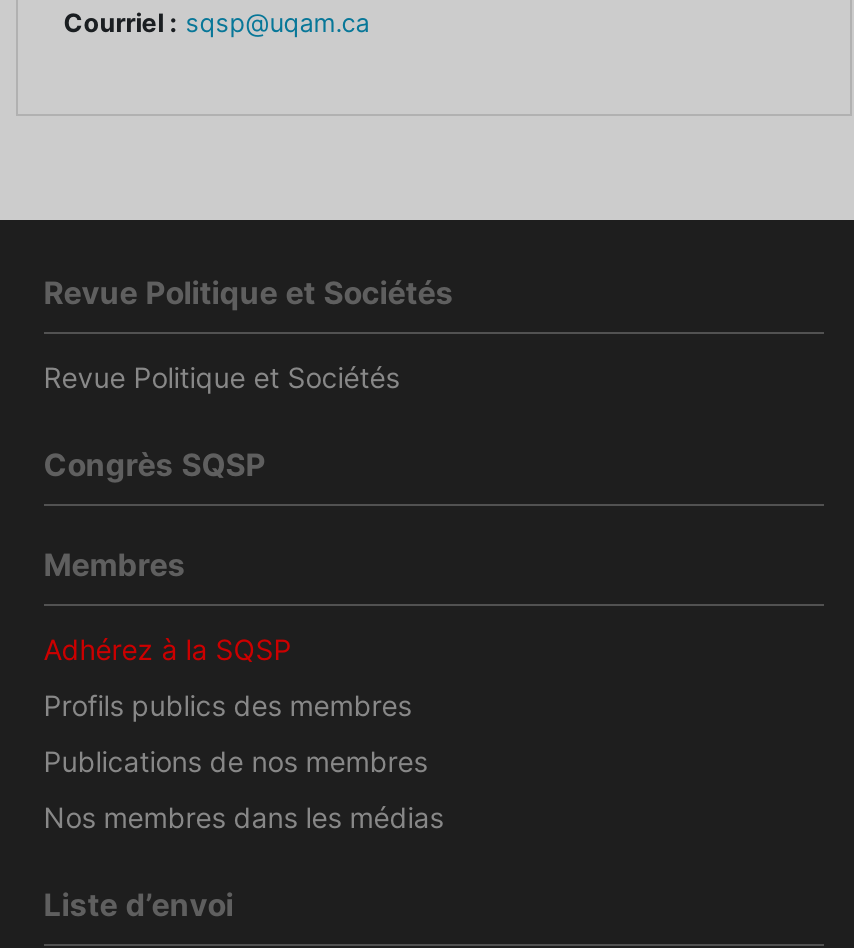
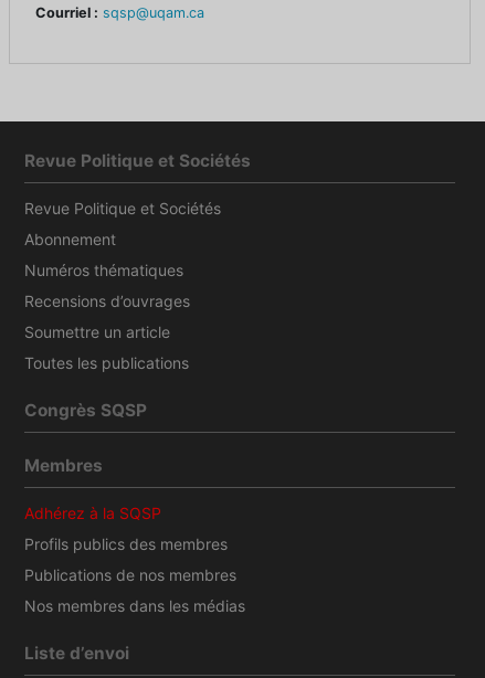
+ Abonnement
+ Numéros thématiques
+ Recensions d’ouvrages
+ Soumettre un article
+ Toutes les publications
